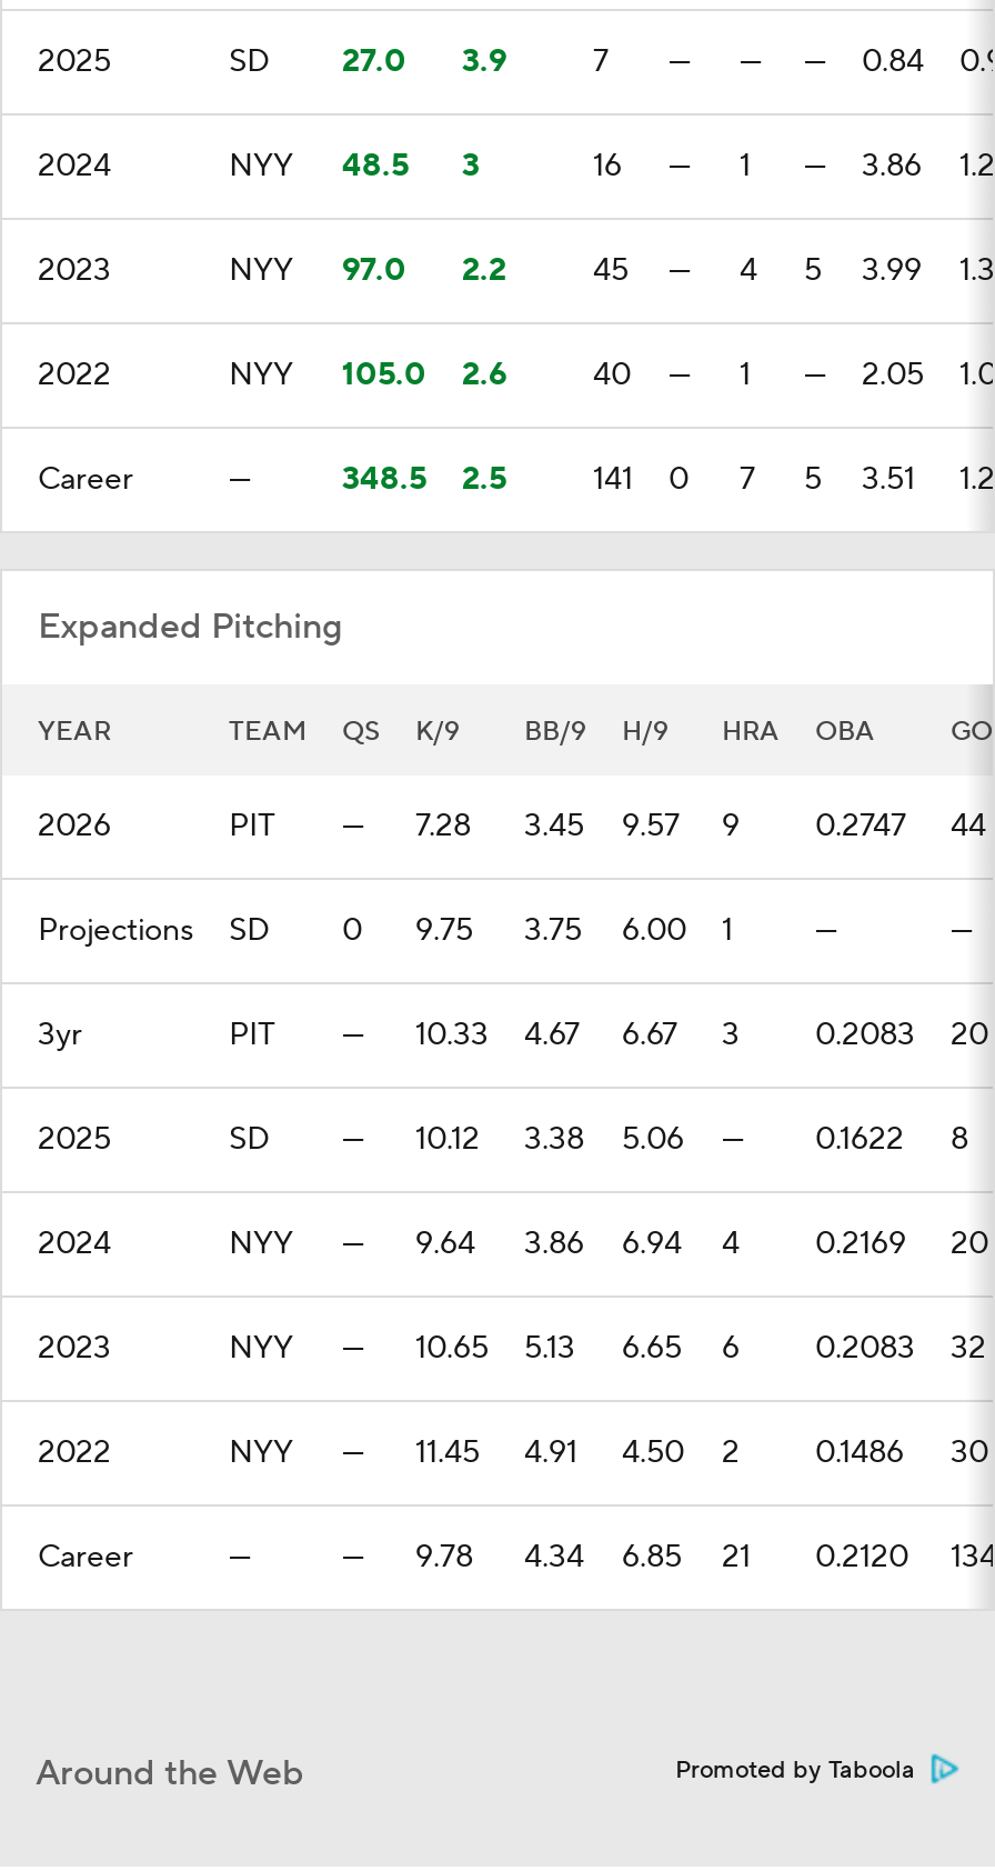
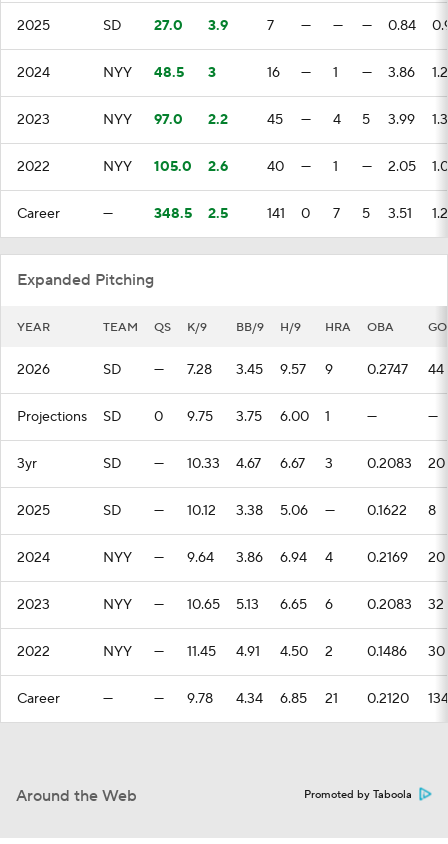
- PIT
+ SD

- PIT
+ SD
